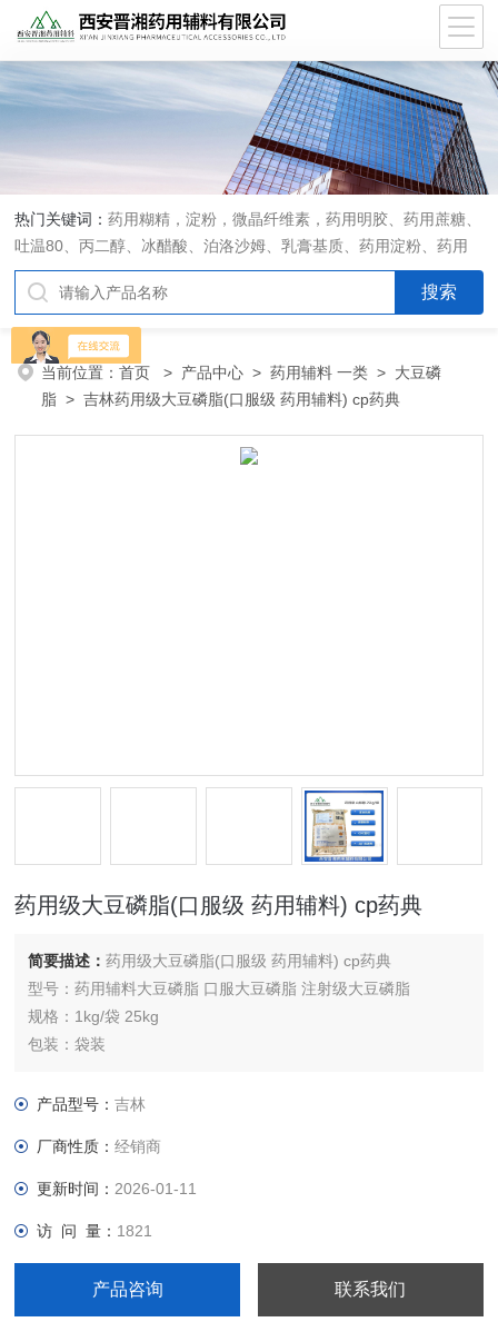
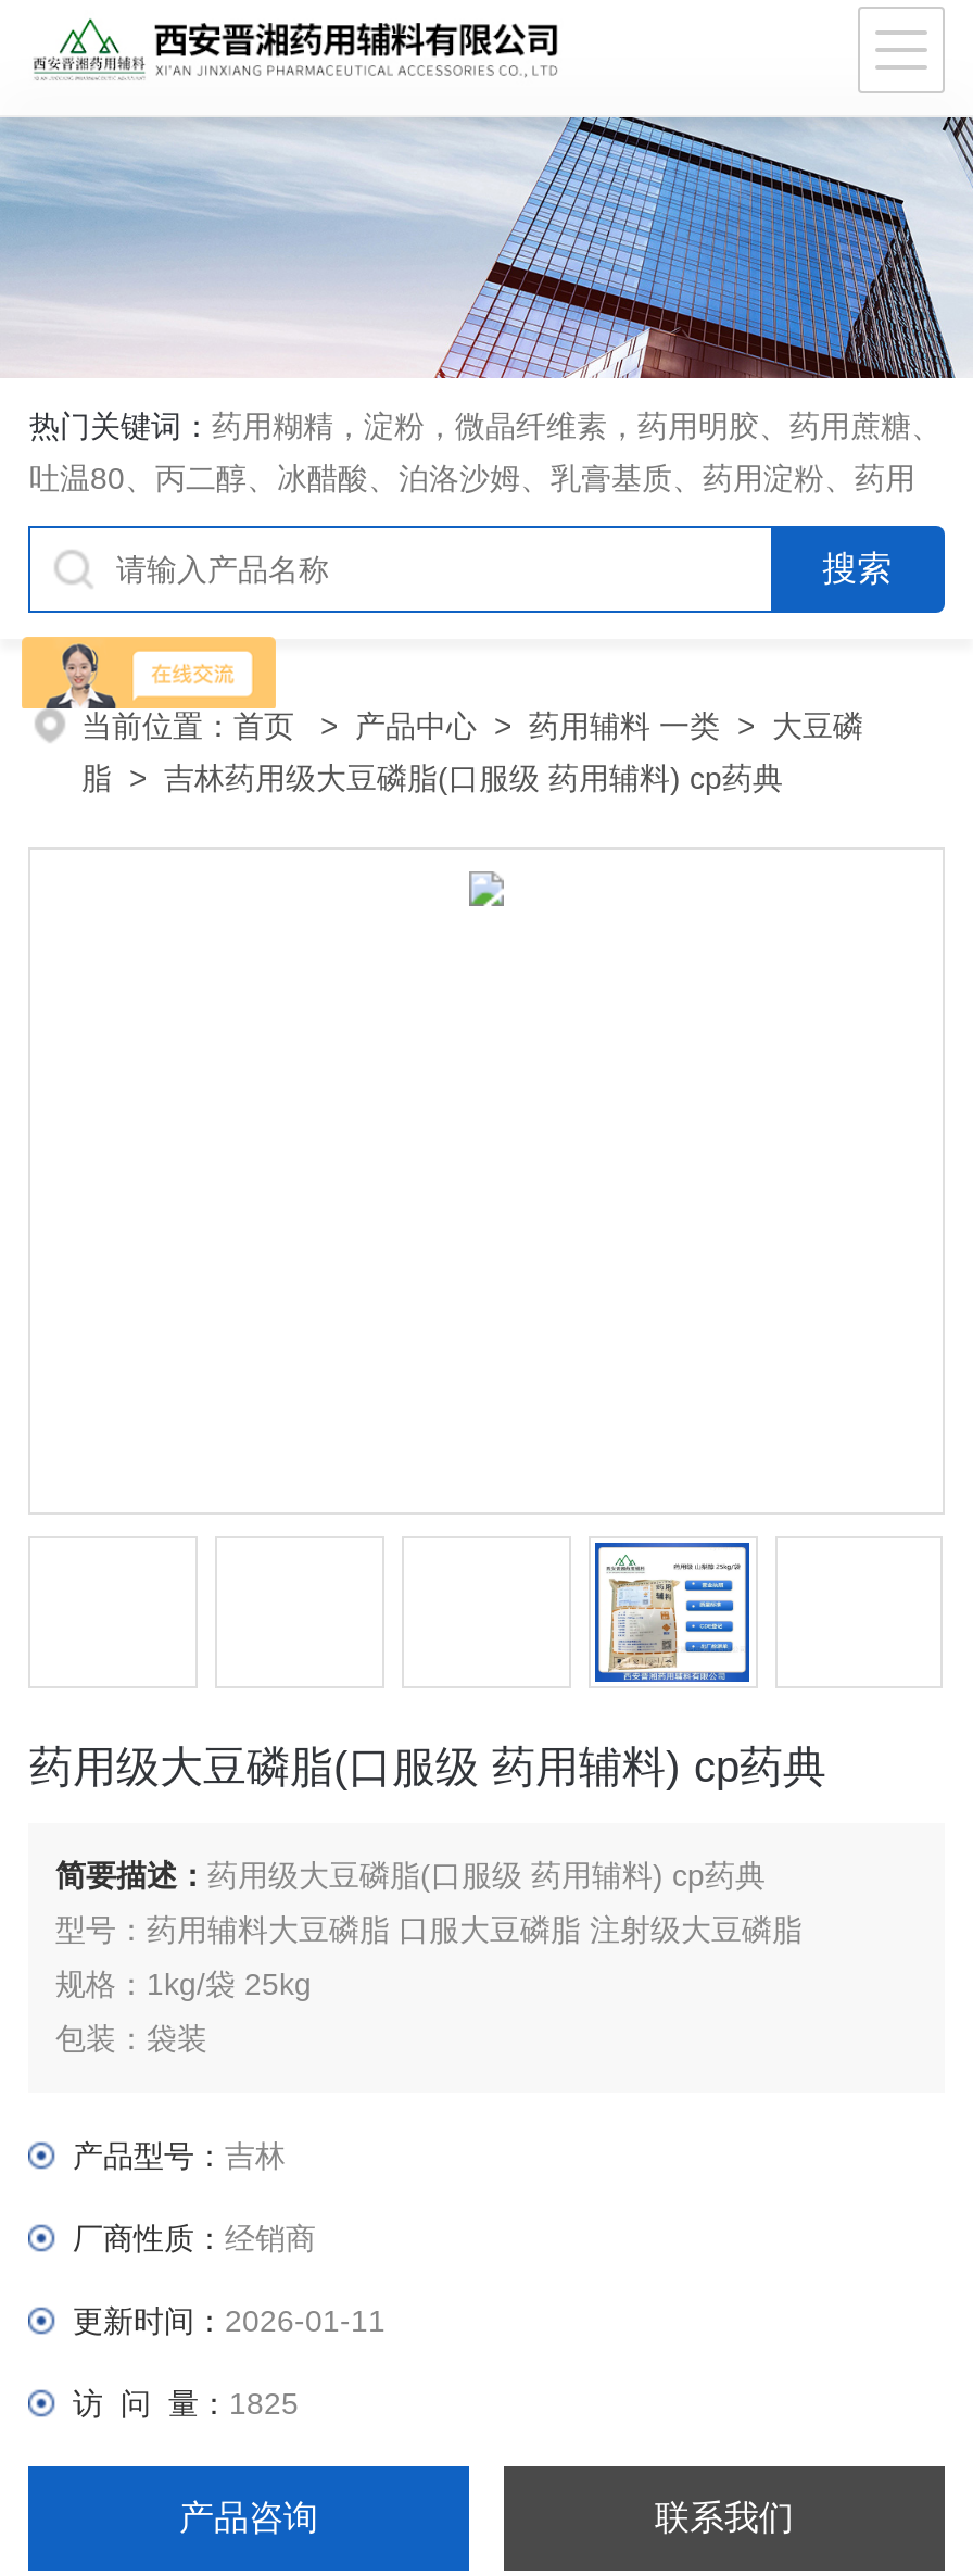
- 访 问 量：1821
+ 访 问 量：1825
